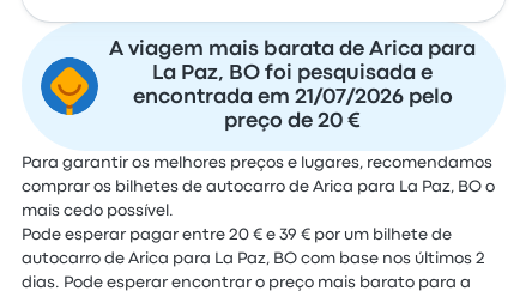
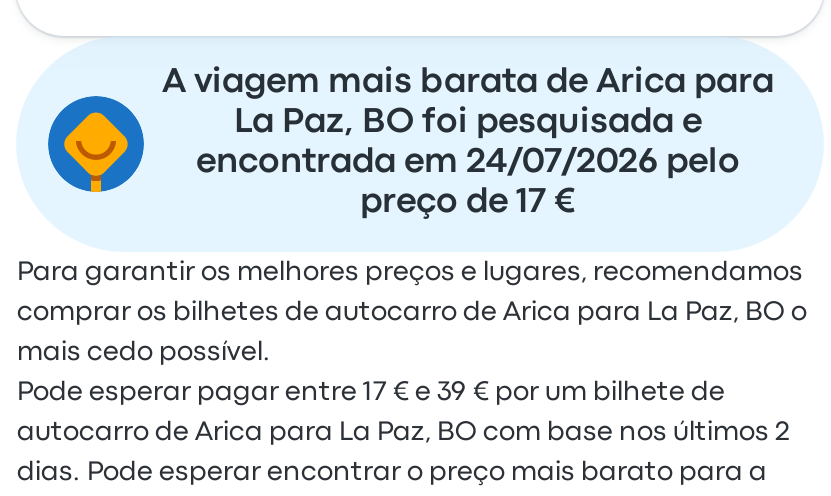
- encontrada em 21/07/2026 pelo
+ encontrada em 24/07/2026 pelo

- preço de 20 €
+ preço de 17 €

- Pode esperar pagar entre 20 € e 39 € por um bilhete de
+ Pode esperar pagar entre 17 € e 39 € por um bilhete de
